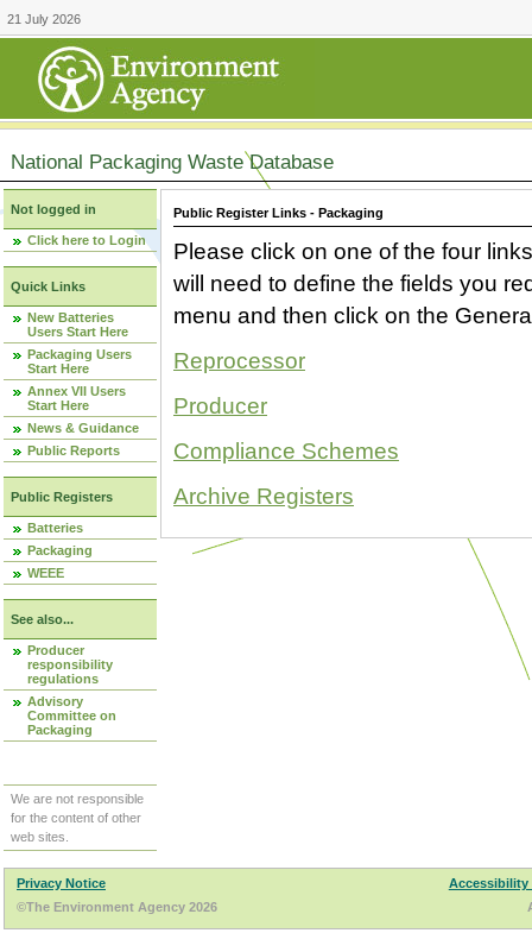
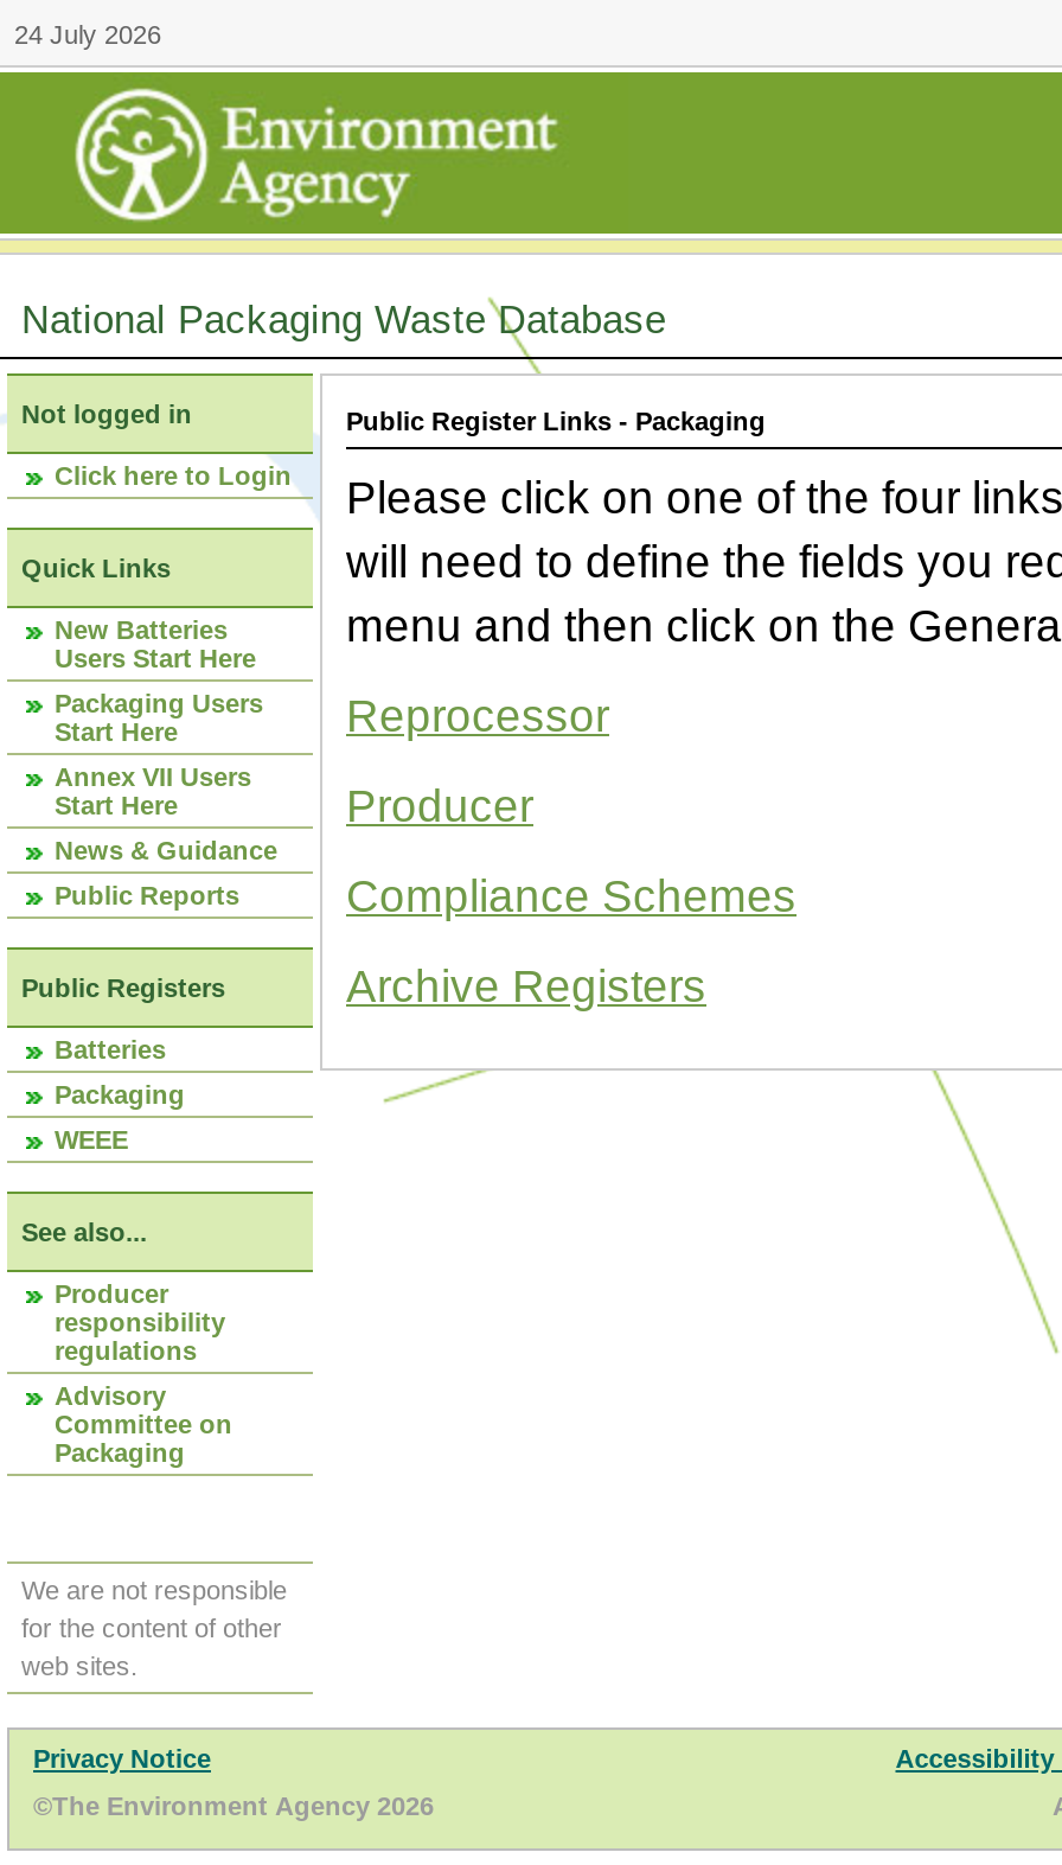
- 21 July 2026
+ 24 July 2026
